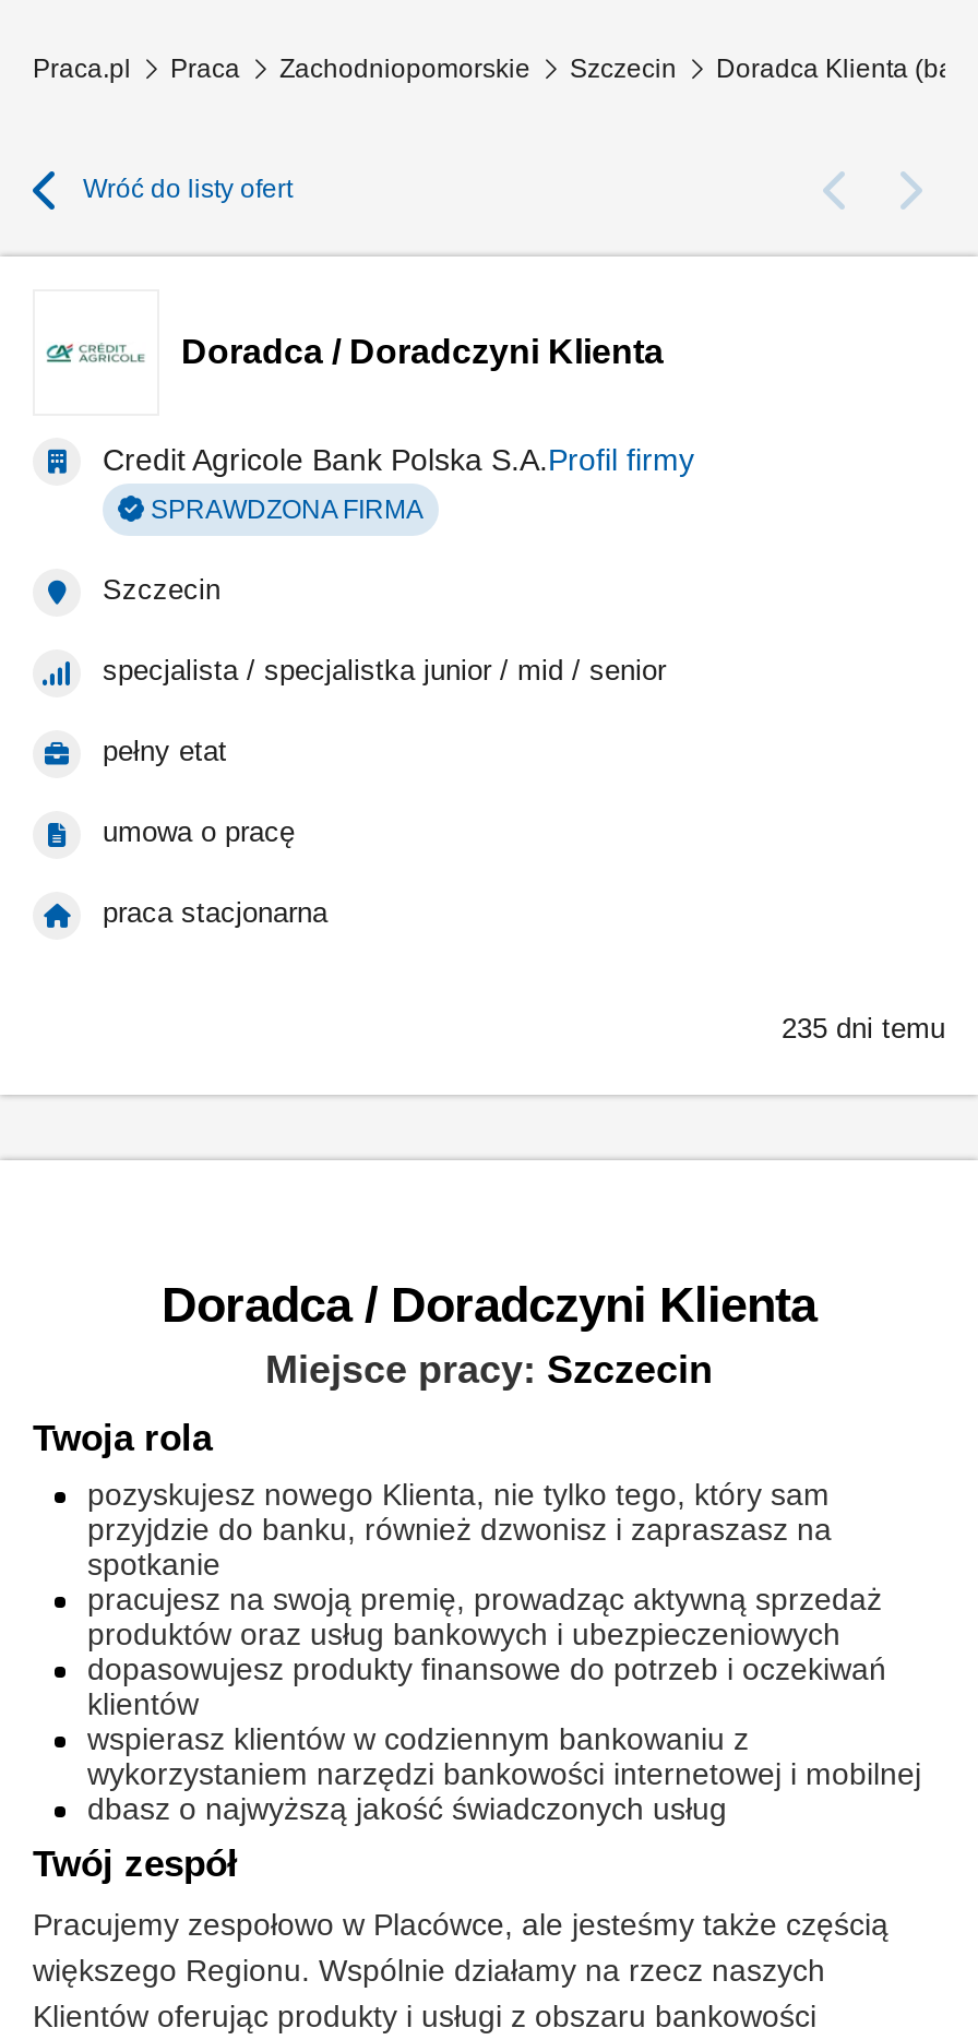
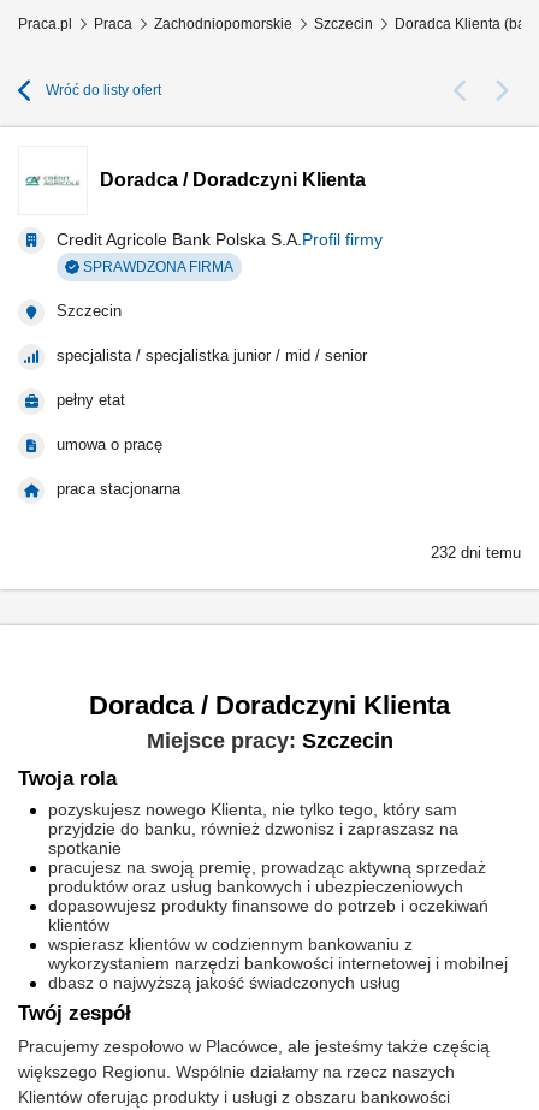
- 235 dni temu
+ 232 dni temu
